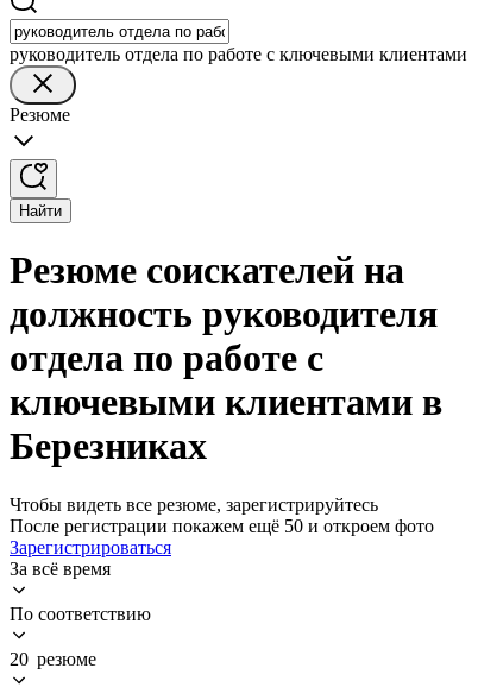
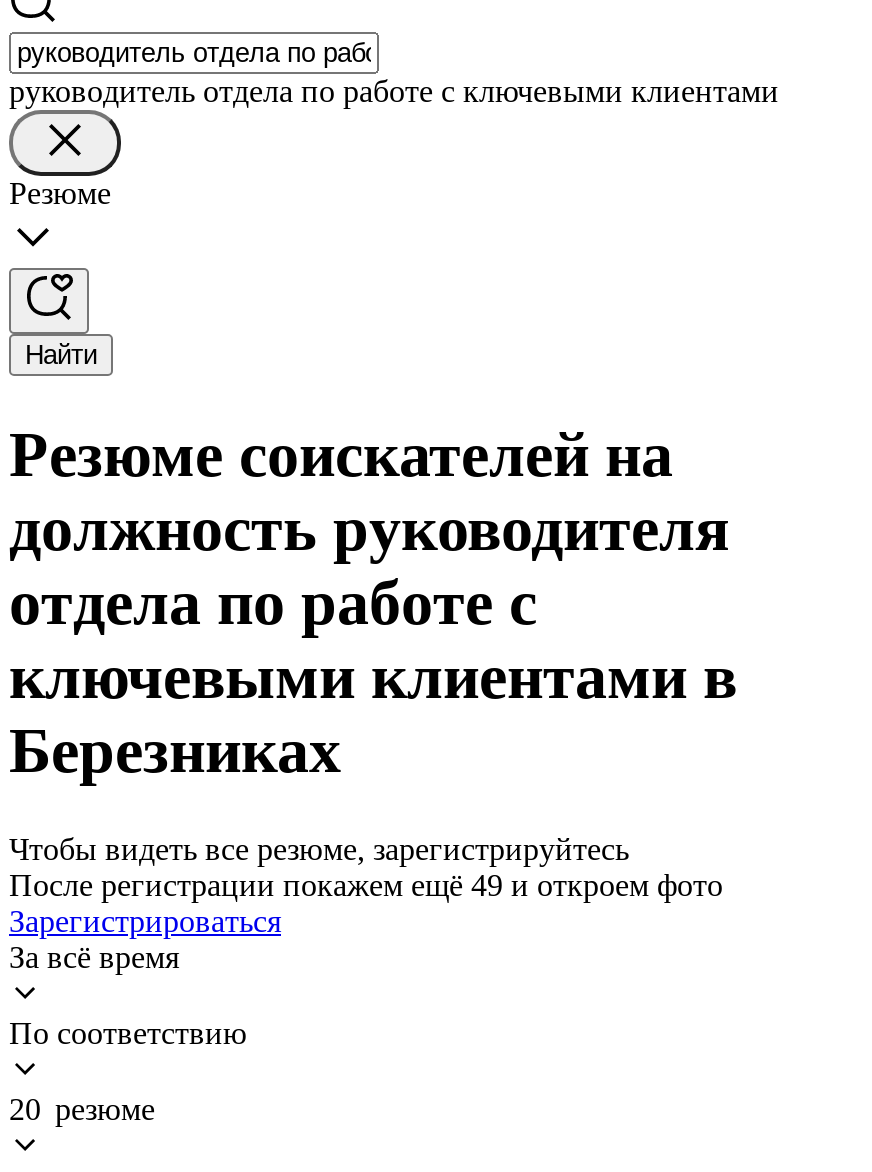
- После регистрации покажем ещё 50 и откроем фото
+ После регистрации покажем ещё 49 и откроем фото
